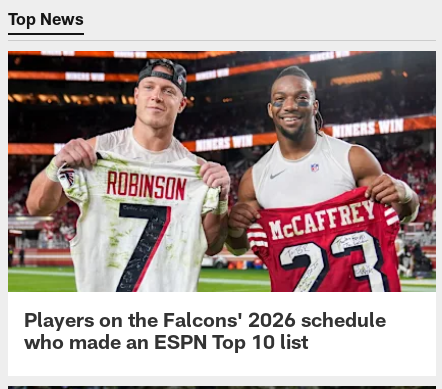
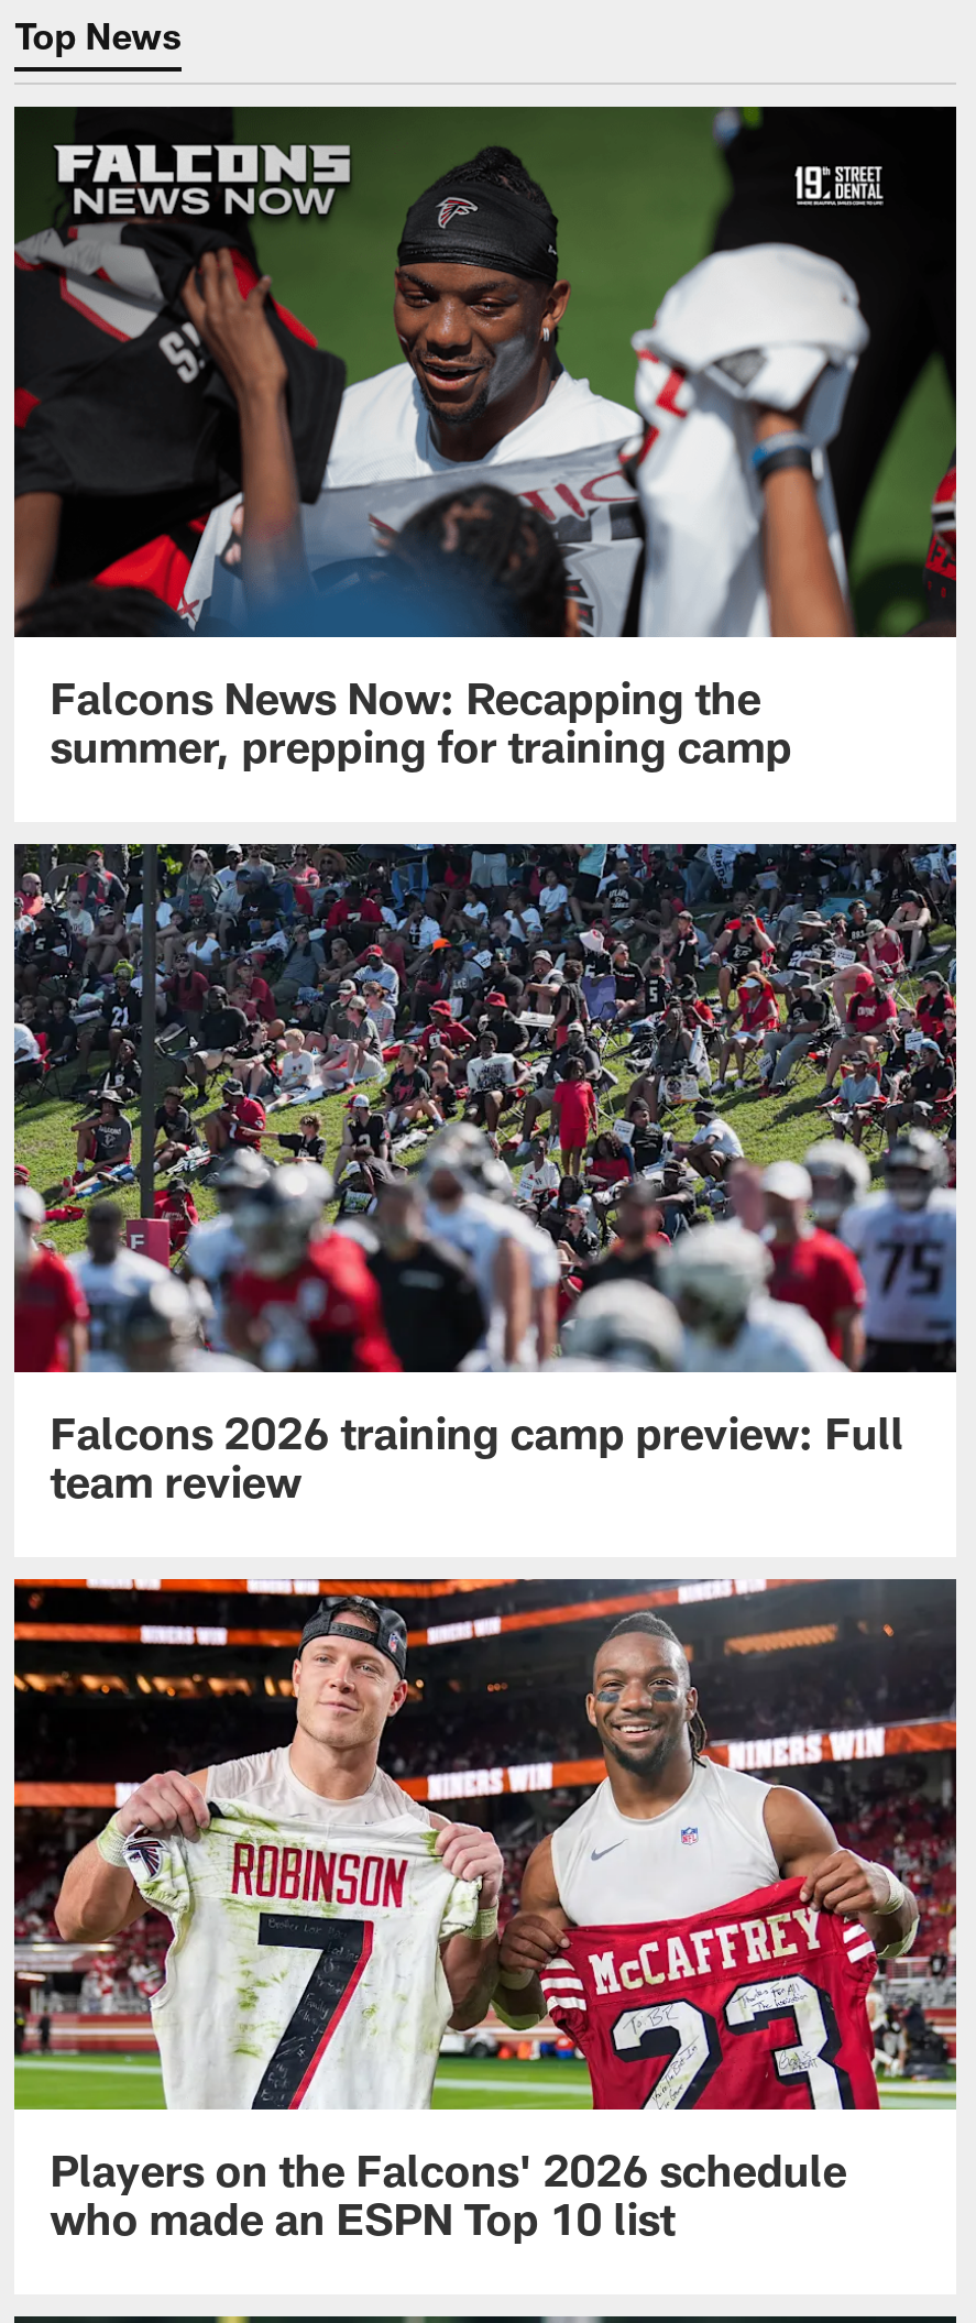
+ [image]
+ Falcons News Now: Recapping the
+ summer, prepping for training camp

+ [image]
+ Falcons 2026 training camp preview: Full
+ team review
